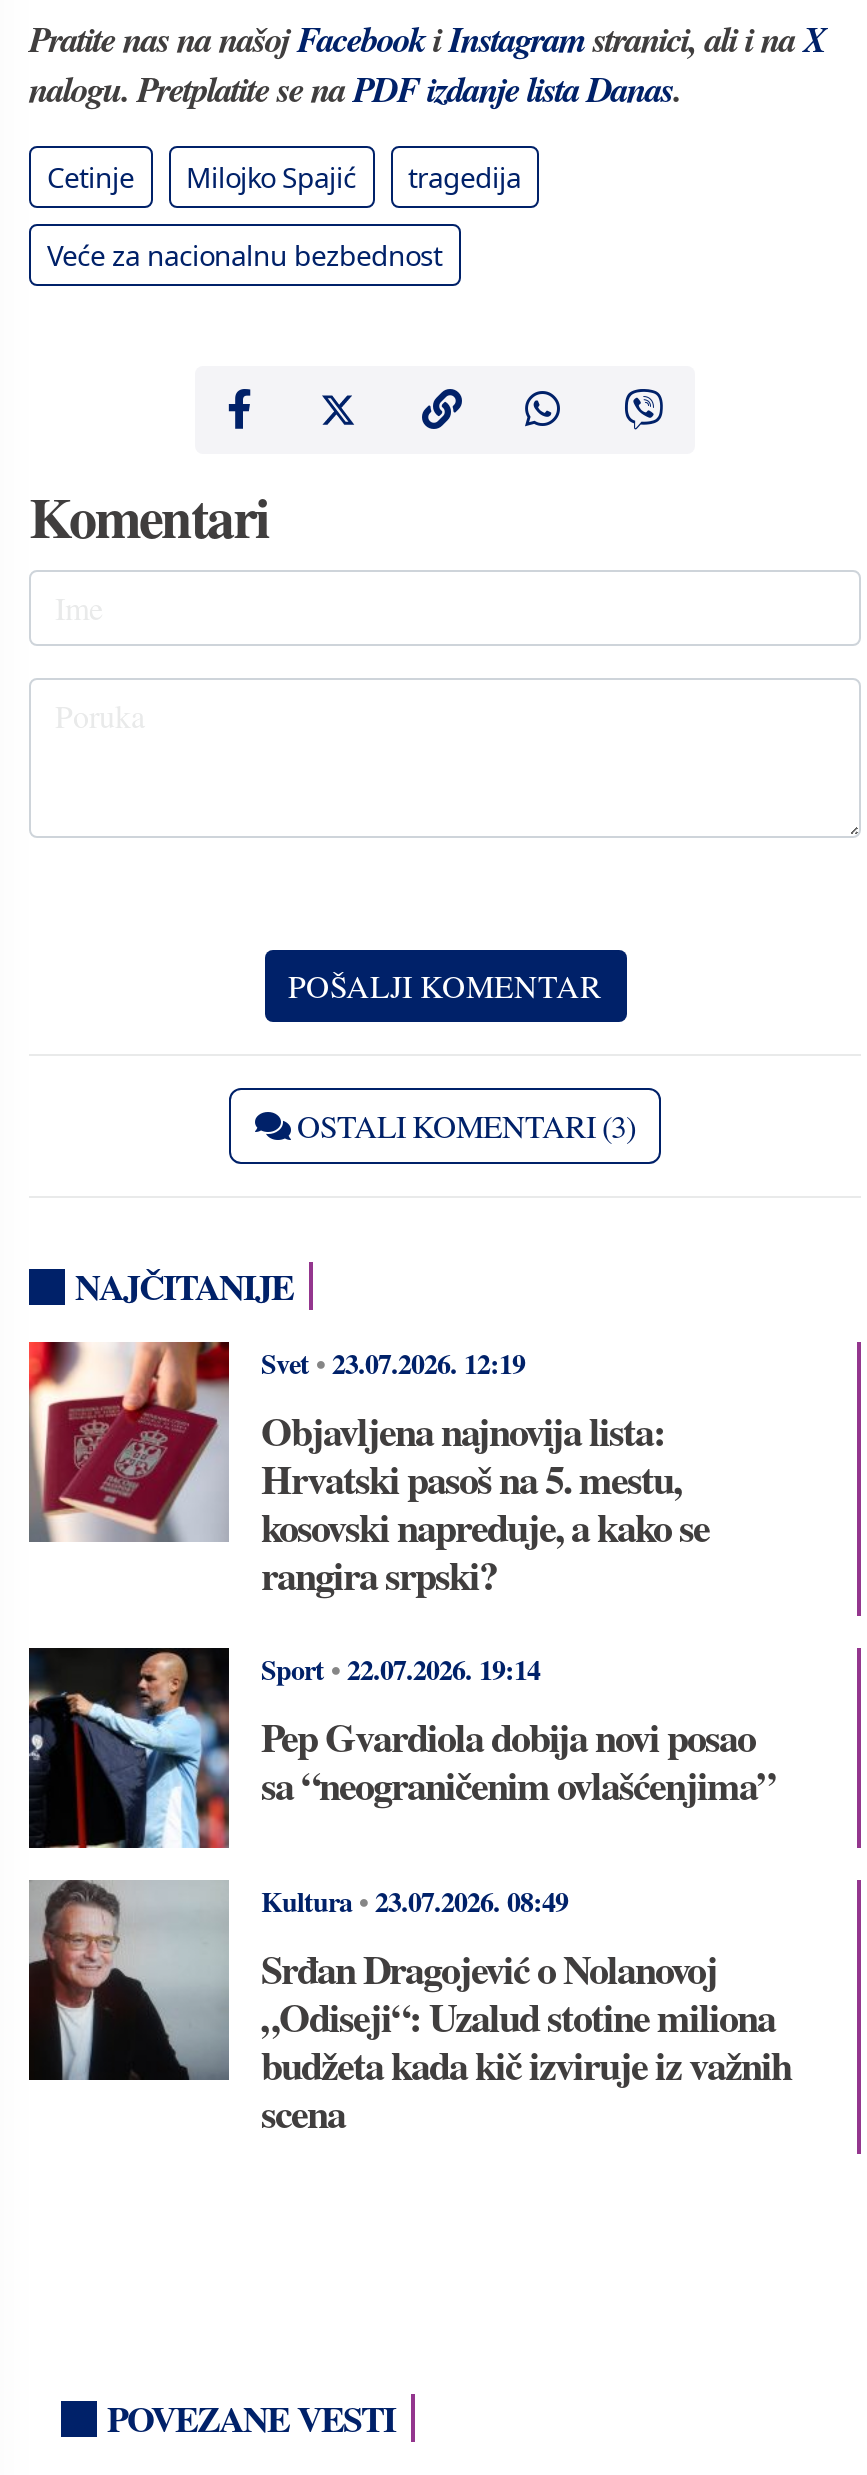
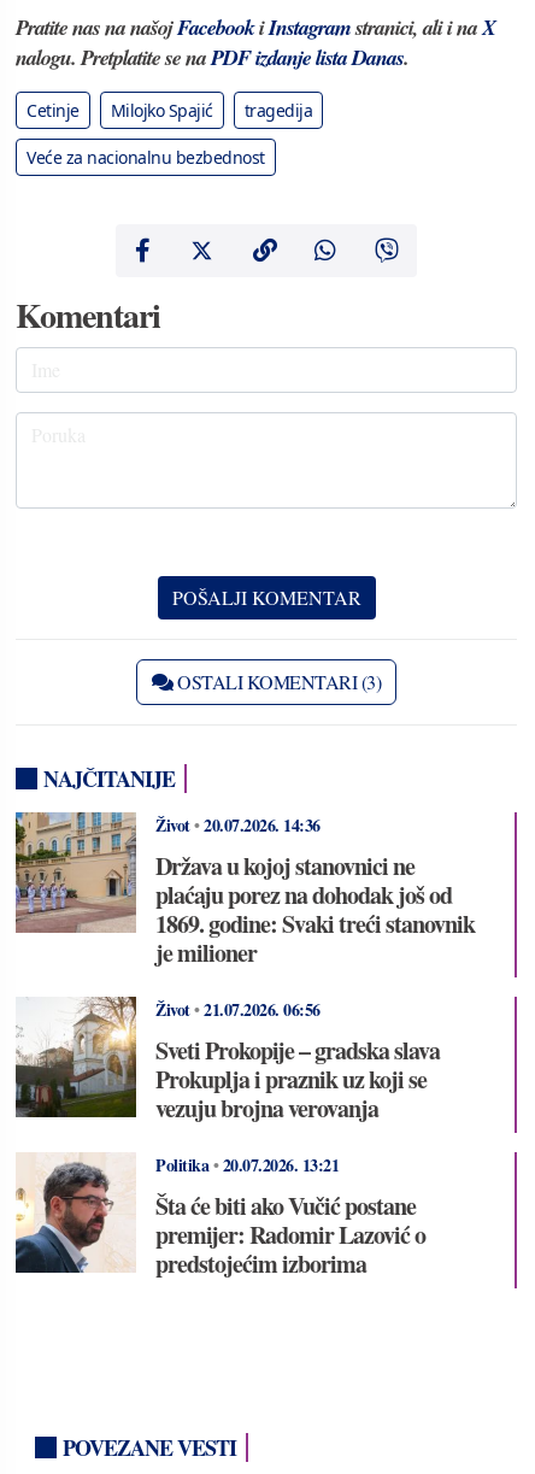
- [image]
- Svet •23.07.2026. 12:19
- Objavljena najnovija lista:
- Hrvatski pasoš na 5. mestu,
- kosovski napreduje, a kako se
- rangira srpski?
+ [image]
+ Život •20.07.2026. 14:36
+ Država u kojoj stanovnici ne
+ plaćaju porez na dohodak još od
+ 1869. godine: Svaki treći stanovnik
+ je milioner

- [image]
- Sport •22.07.2026. 19:14
- Pep Gvardiola dobija novi posao
- sa “neograničenim ovlašćenjima”
+ [image]
+ Život • 21.07.2026. 06:56
+ Sveti Prokopije – gradska slava
+ Prokuplja i praznik uz koji se
+ vezuju brojna verovanja

- [image]
- Kultura •23.07.2026. 08:49
- Srđan Dragojević o Nolanovoj
- „Odiseji“: Uzalud stotine miliona
- budžeta kada kič izviruje iz važnih
- scena
+ [image]
+ Politika • 20.07.2026. 13:21
+ Šta će biti ako Vučić postane
+ premijer: Radomir Lazović o
+ predstojećim izborima
